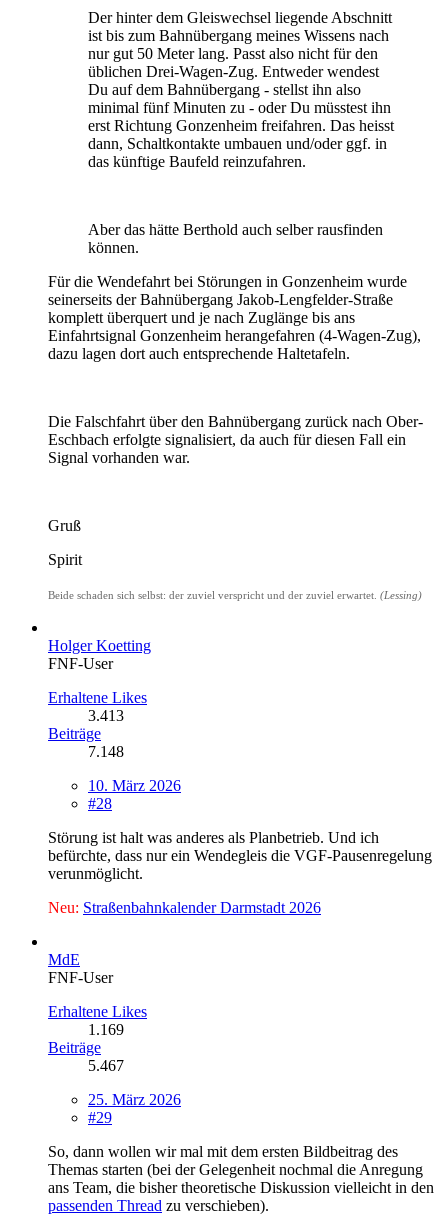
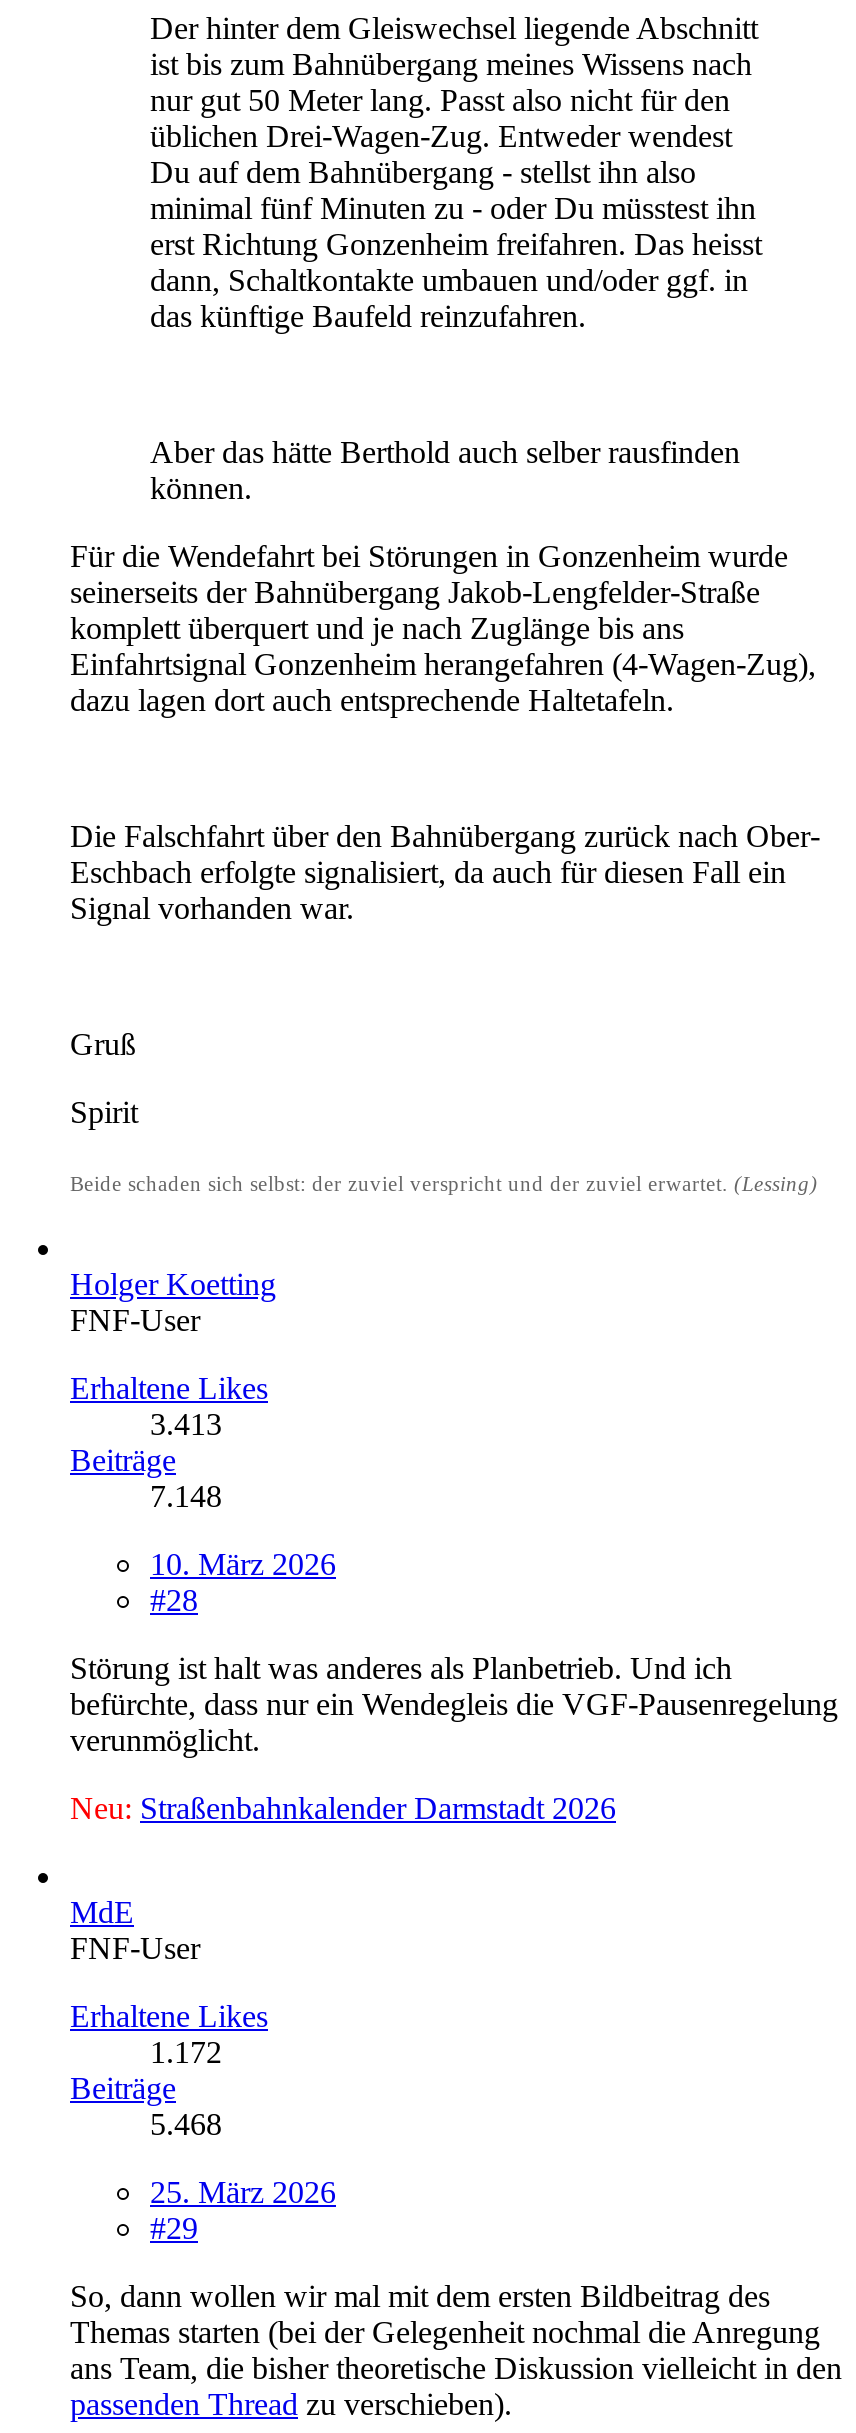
- 1.169
+ 1.172

- 5.467
+ 5.468
